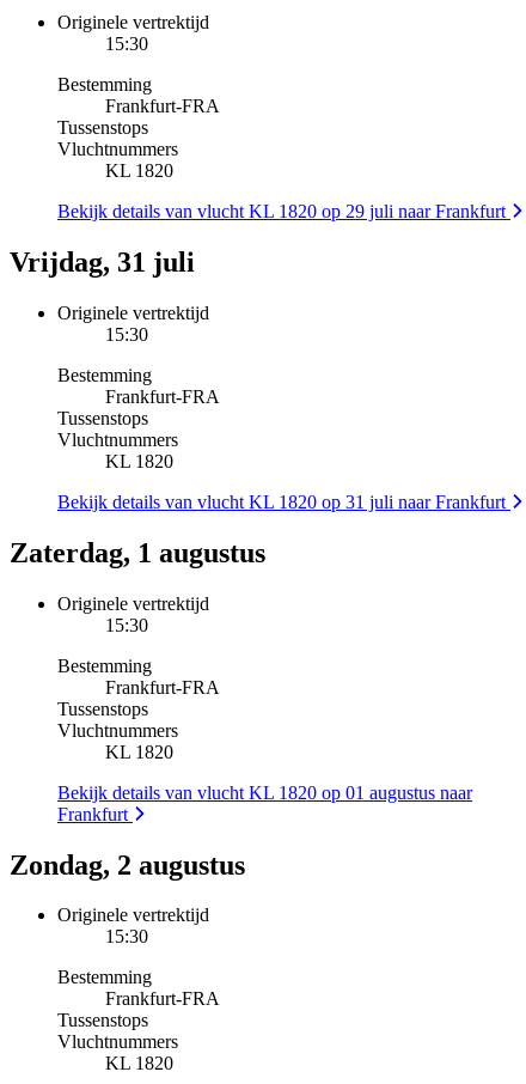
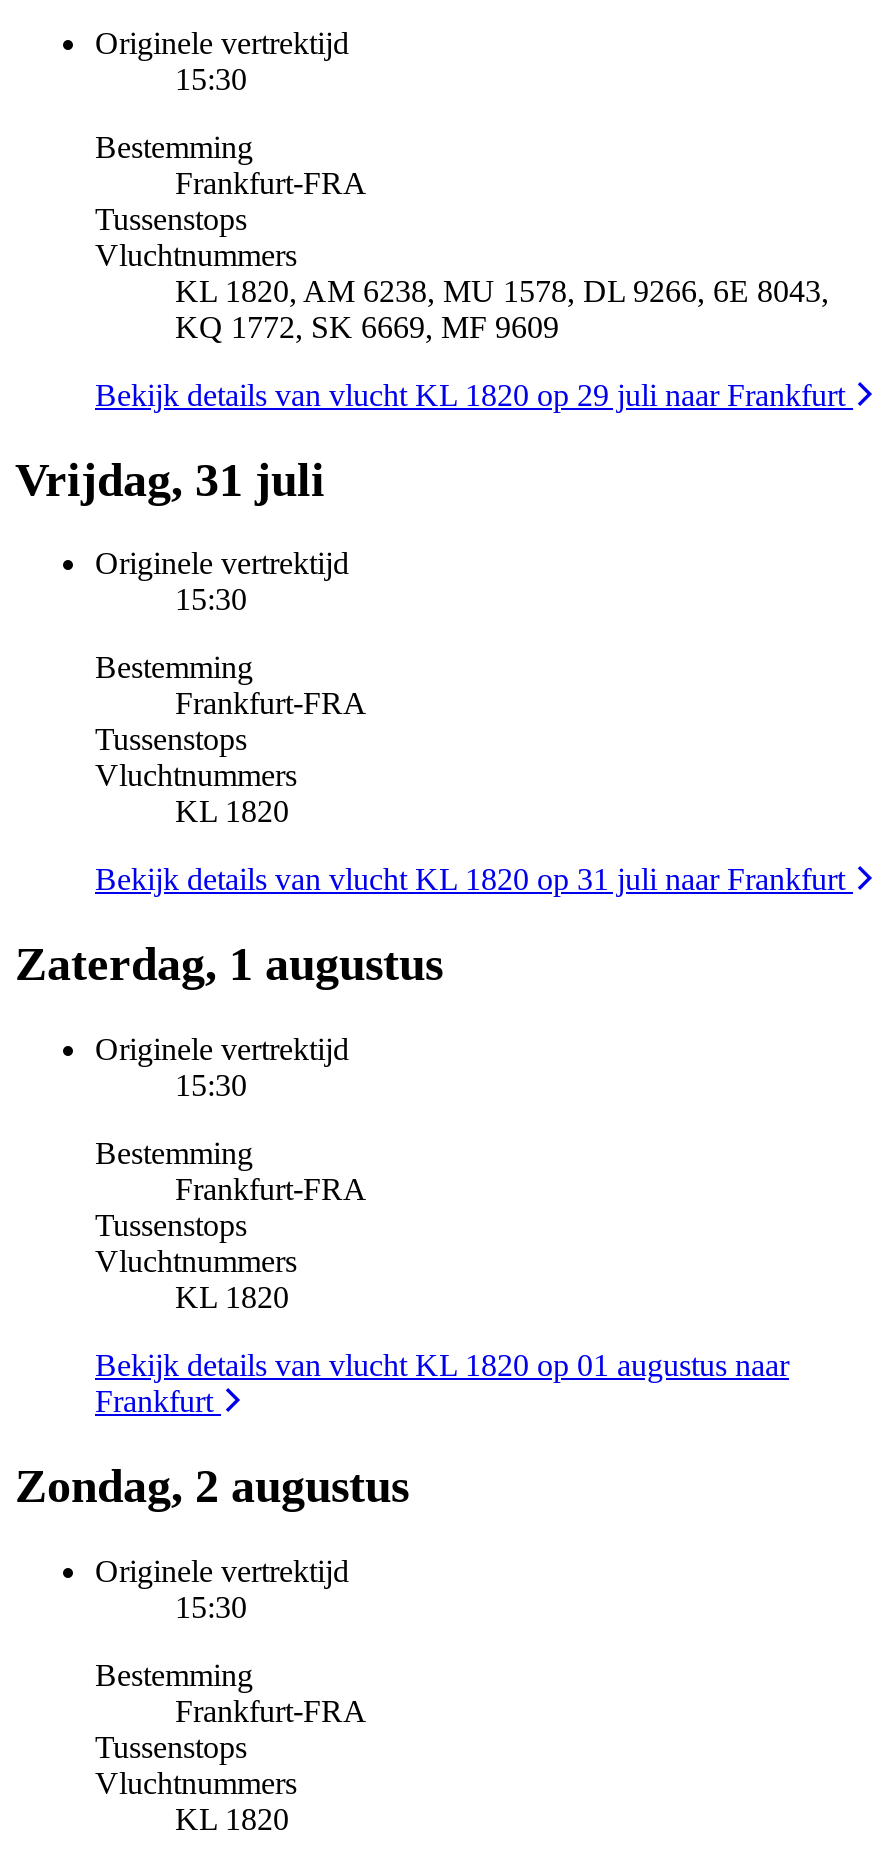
- KL 1820
+ KL 1820, AM 6238, MU 1578, DL 9266, 6E 8043,
+ KQ 1772, SK 6669, MF 9609
